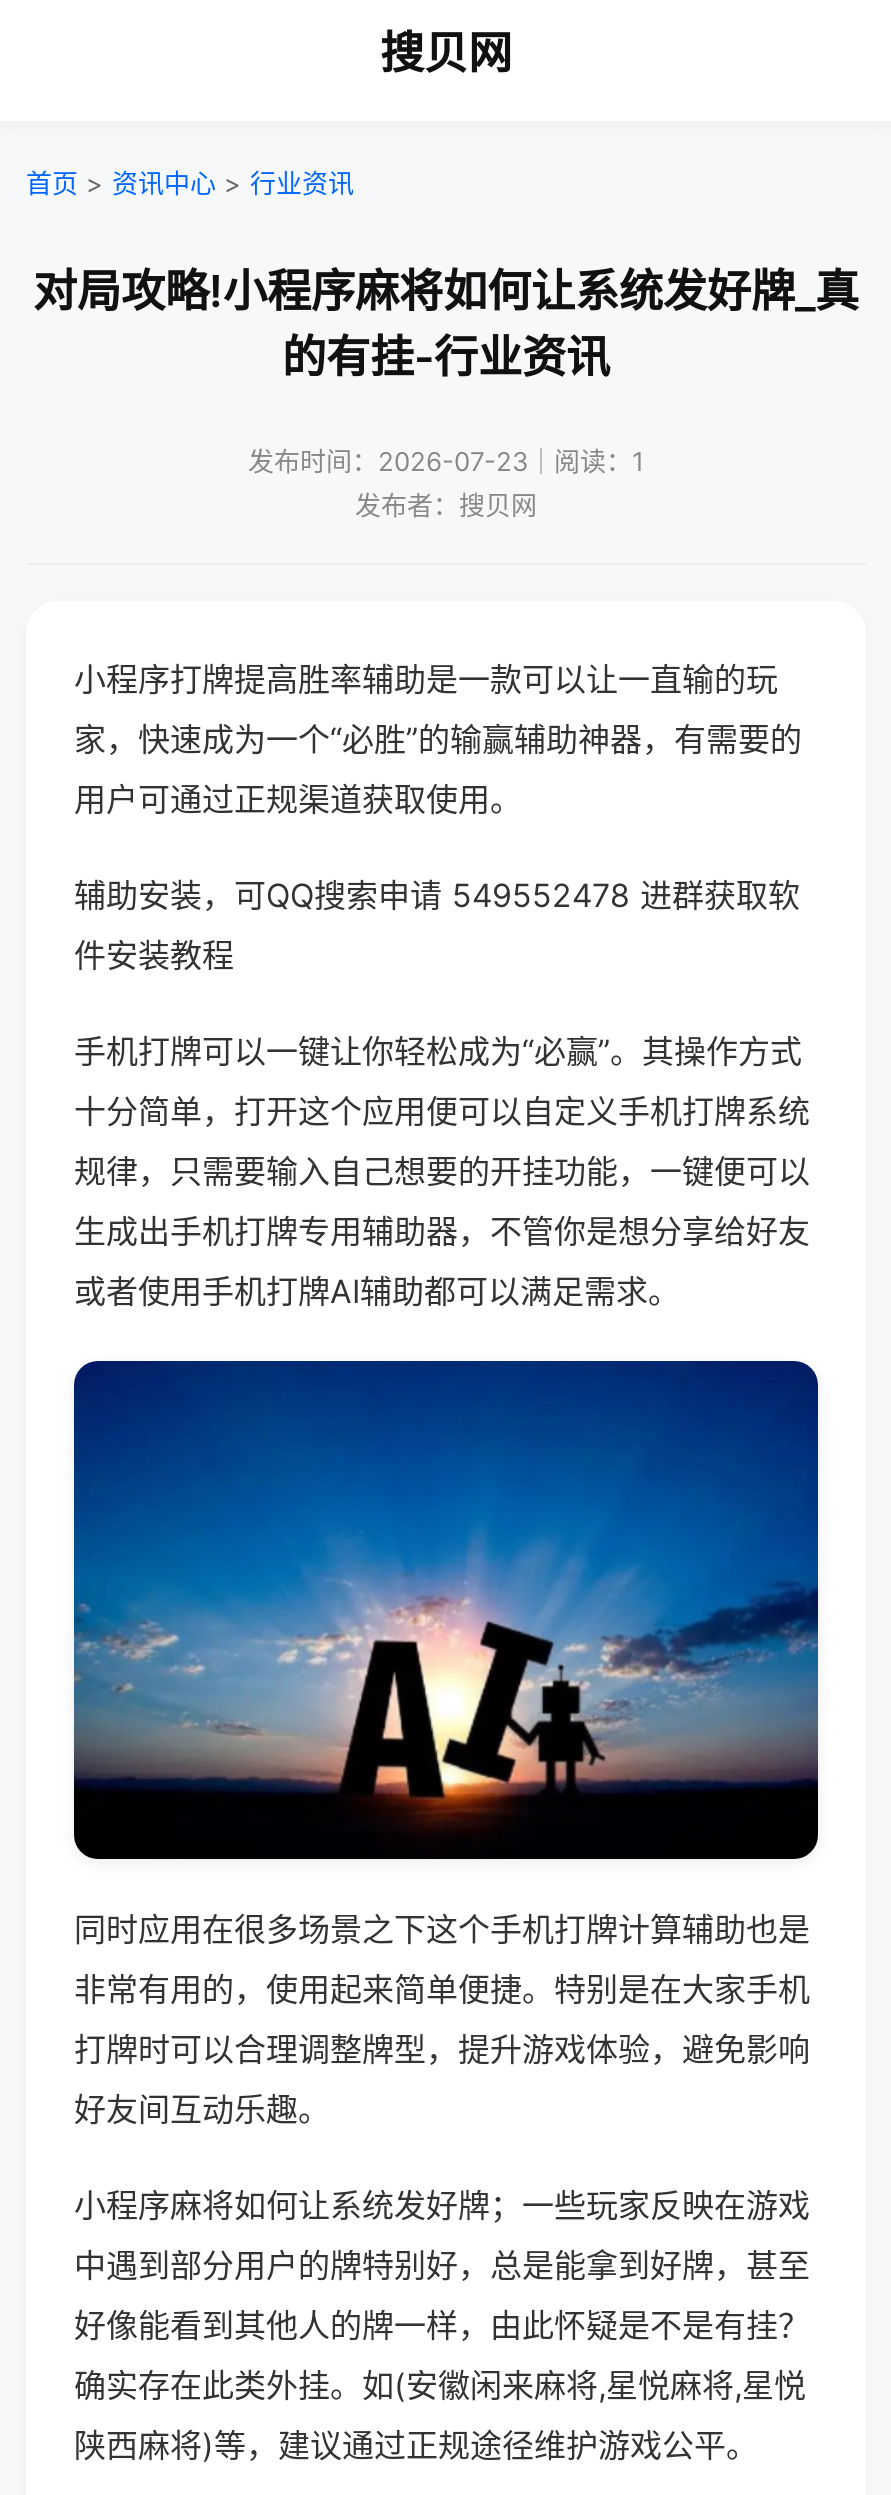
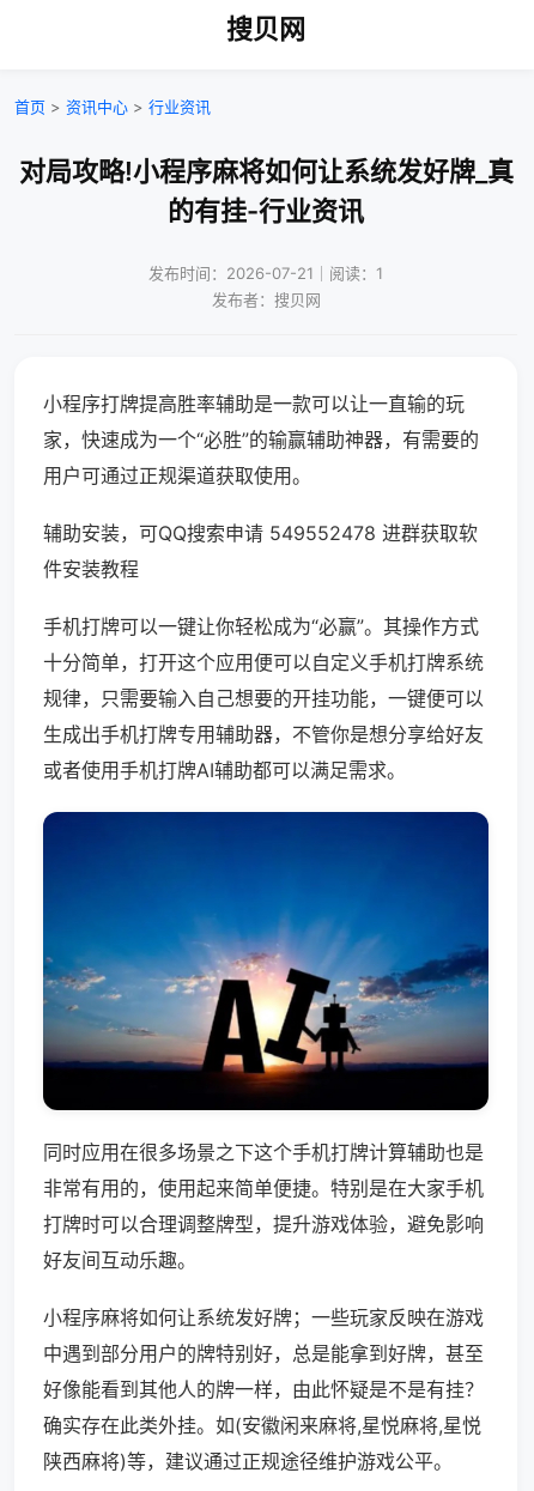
- 发布时间：2026-07-23｜阅读：1
+ 发布时间：2026-07-21｜阅读：1
